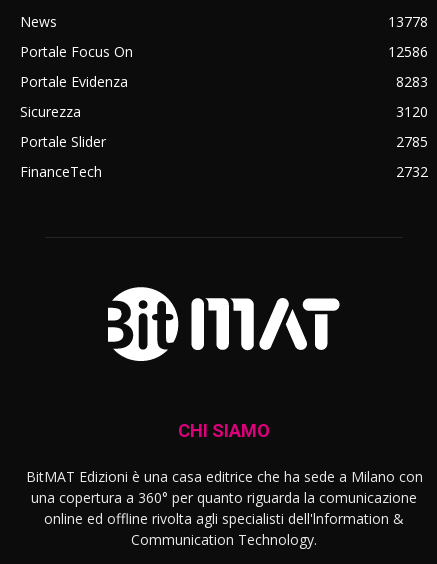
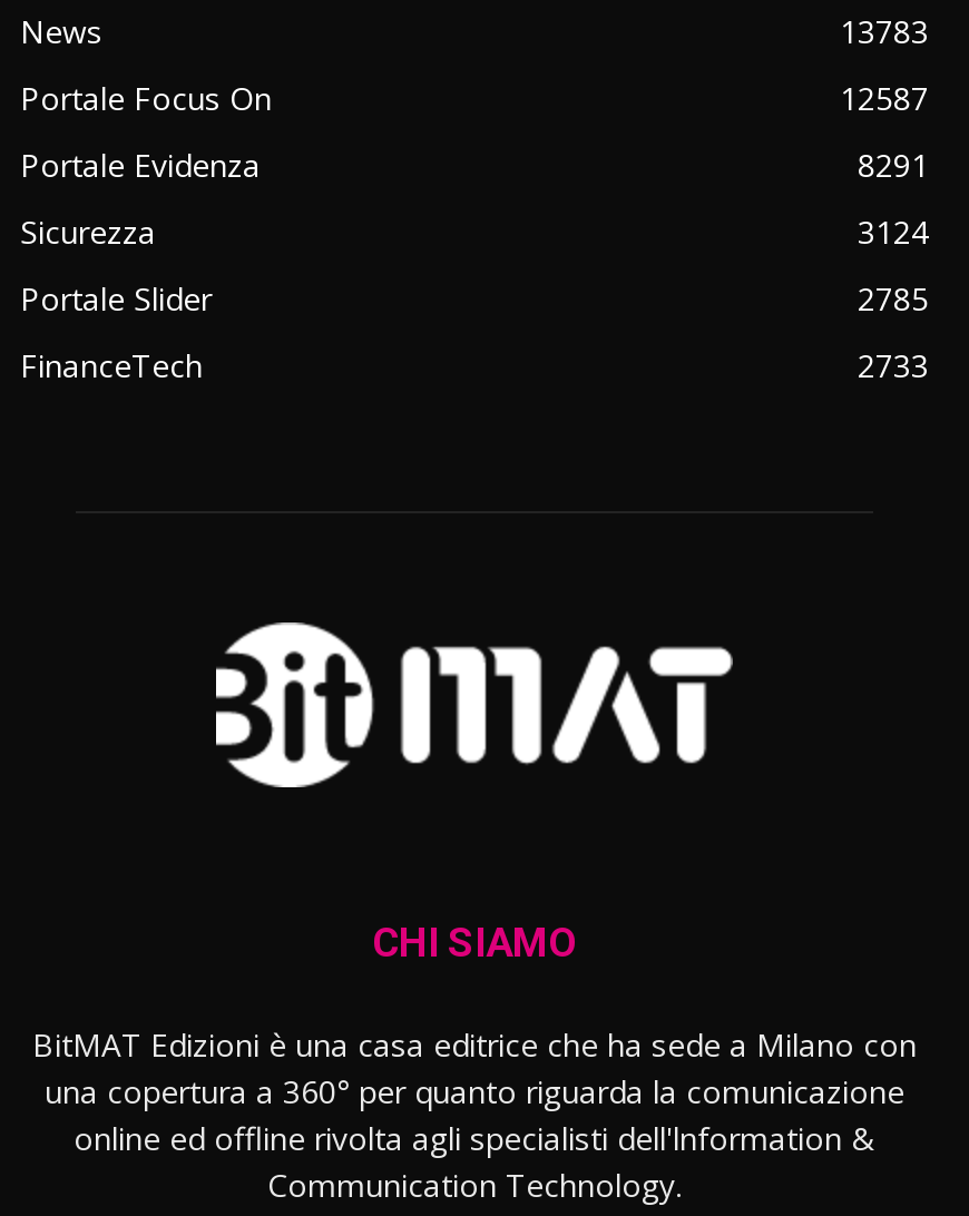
- 13778
+ 13783

- 12586
+ 12587

- 8283
+ 8291

- 3120
+ 3124

- 2732
+ 2733
